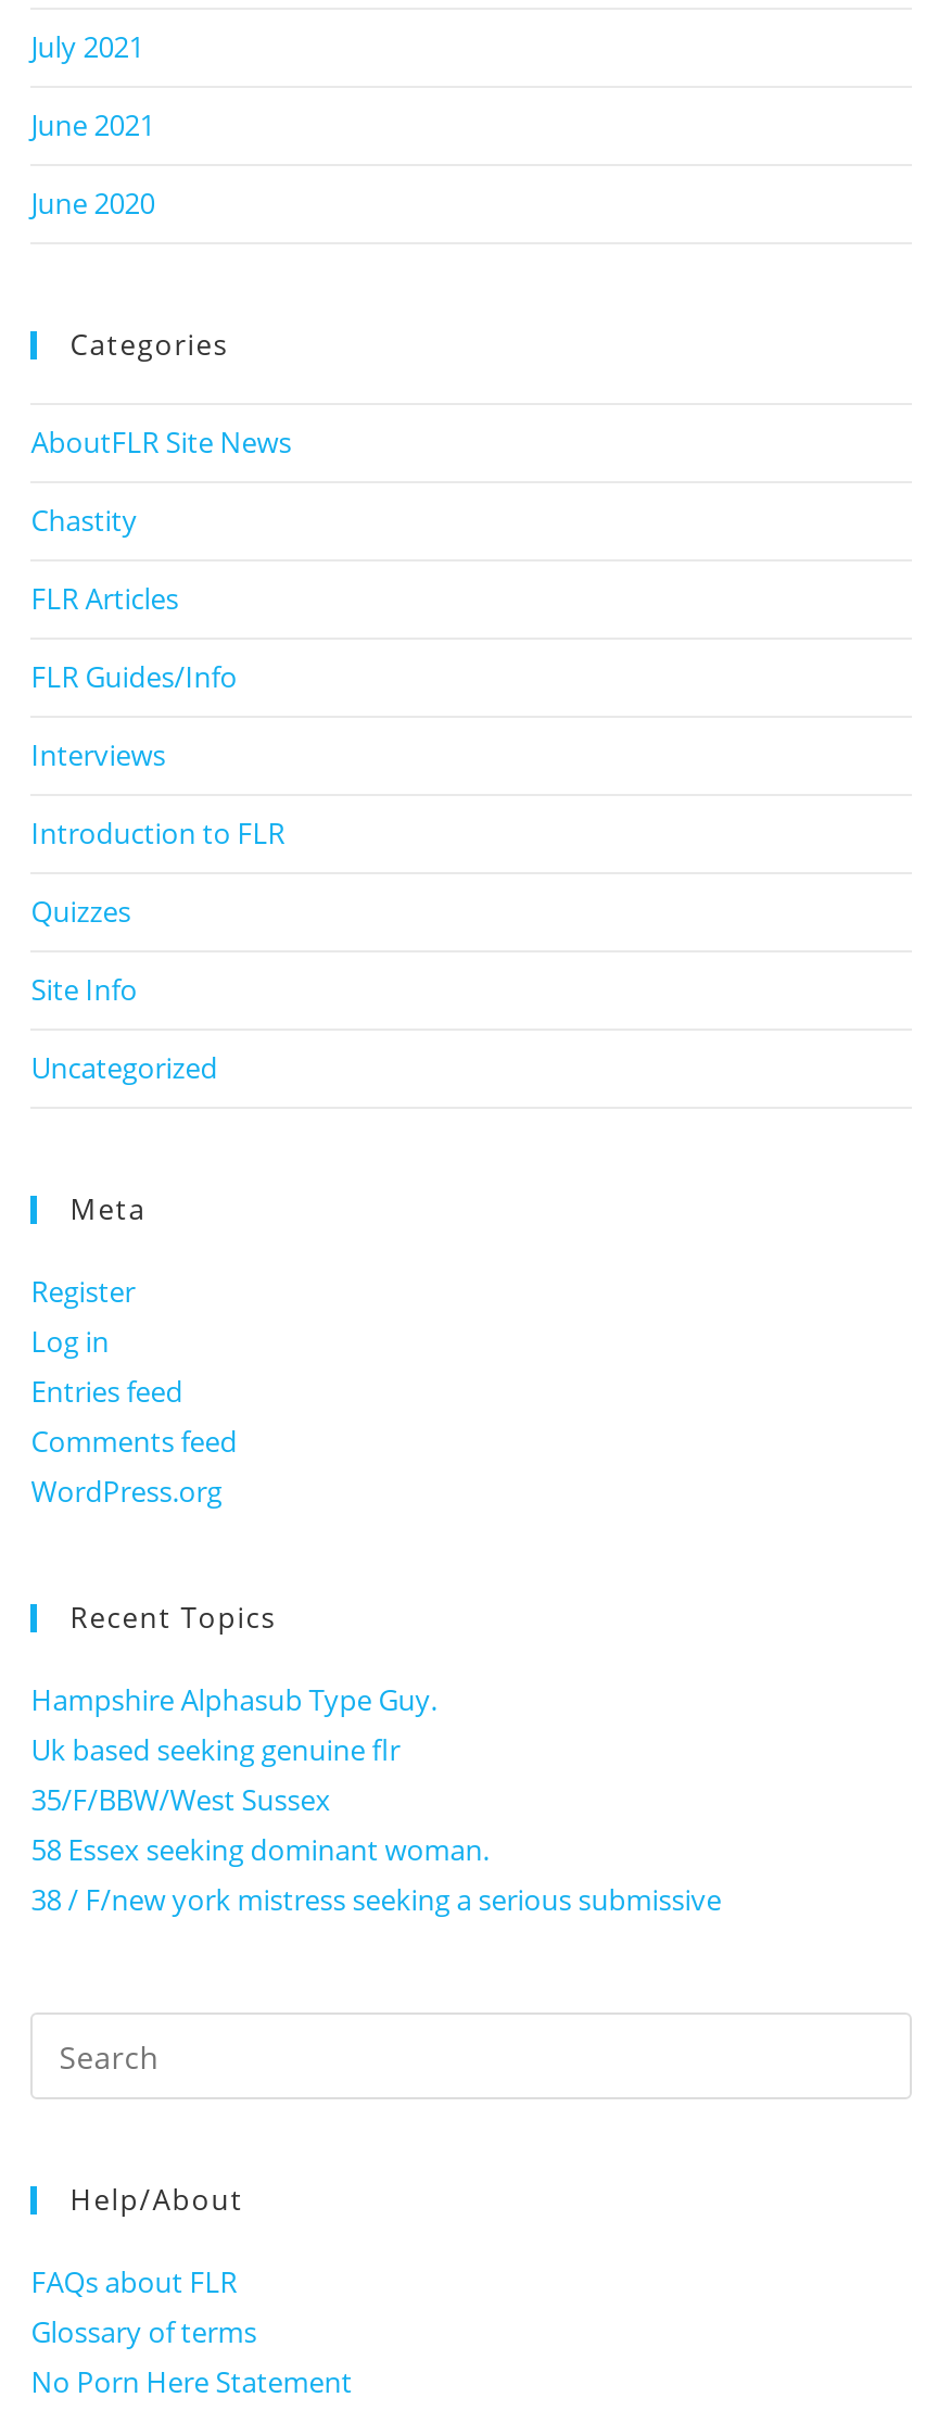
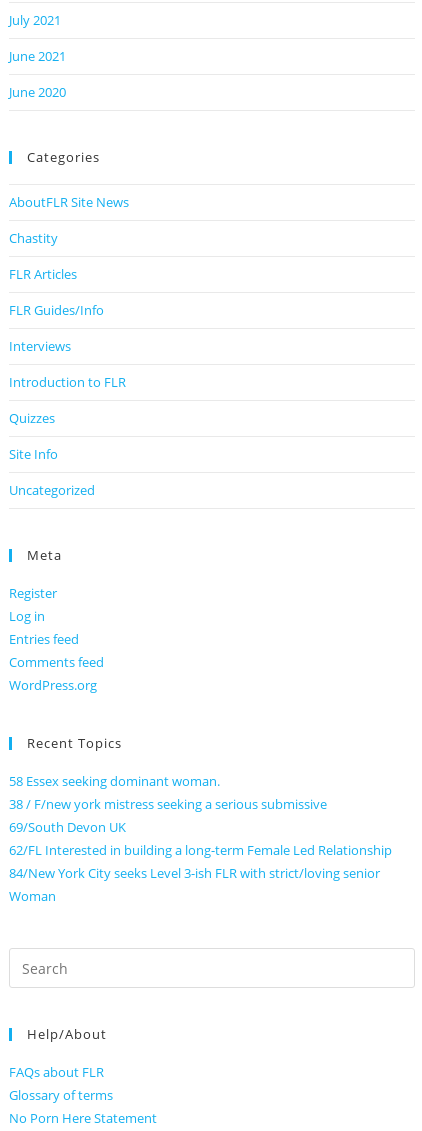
- Hampshire Alphasub Type Guy.
- Uk based seeking genuine flr
- 35/F/BBW/West Sussex

moved up: 58 Essex seeking dominant woman. | 38 / F/new york mistress seeking a serious submissive

+ 69/South Devon UK
+ 62/FL Interested in building a long-term Female Led Relationship
+ 84/New York City seeks Level 3-ish FLR with strict/loving senior
+ Woman
